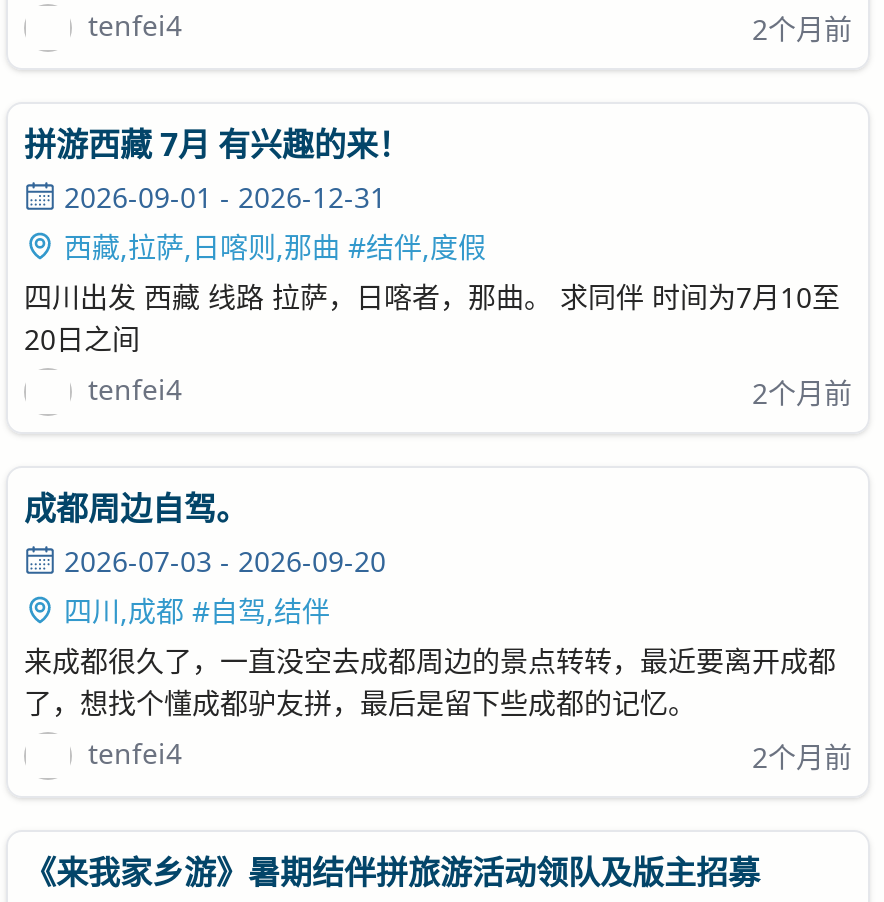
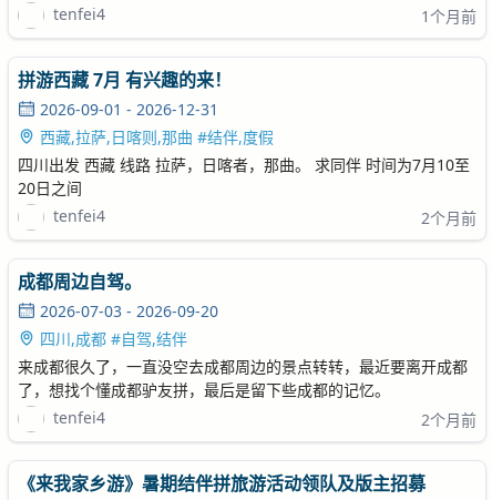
- 2个月前
+ 1个月前
